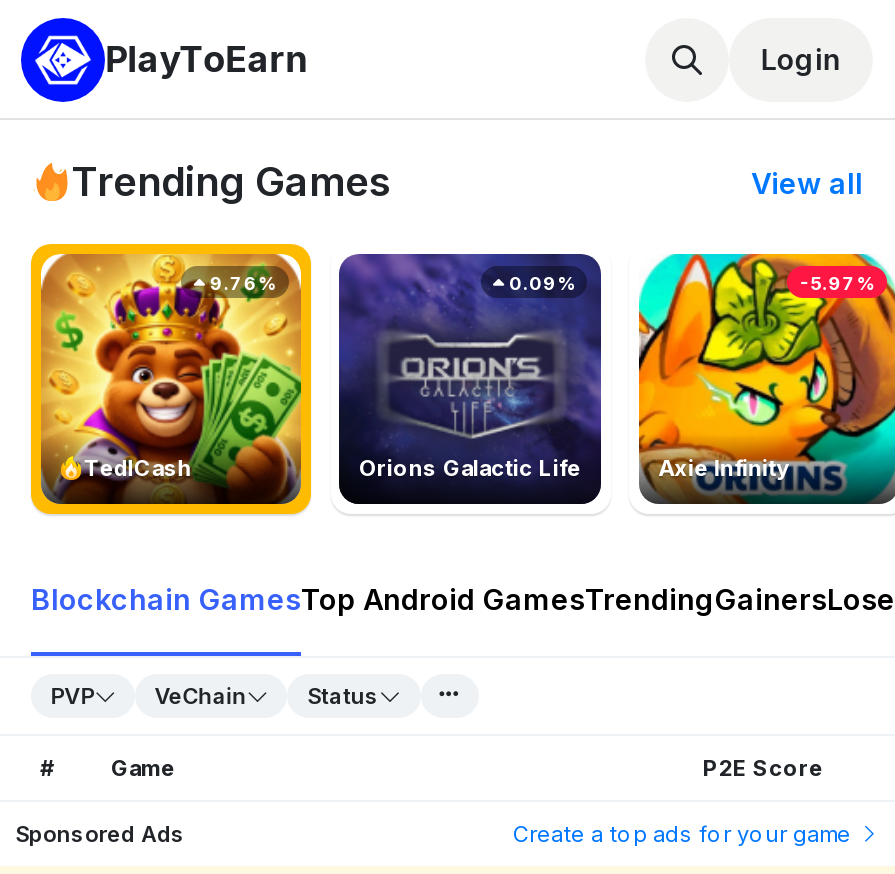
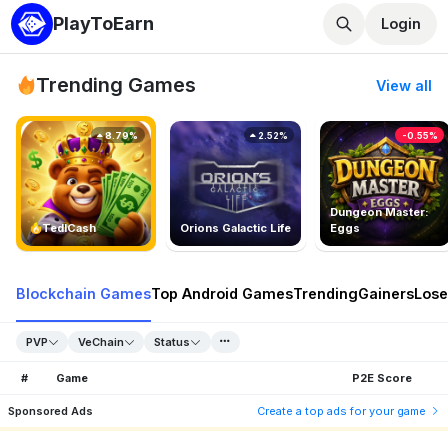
- [image]
- Axie Infinity
+ [image]
+ Dungeon Master:
+ Eggs

- 9.76%
+ 8.79%

- 0.09%
+ 2.52%

- -5.97%
+ -0.55%
